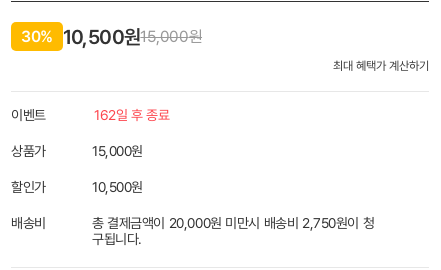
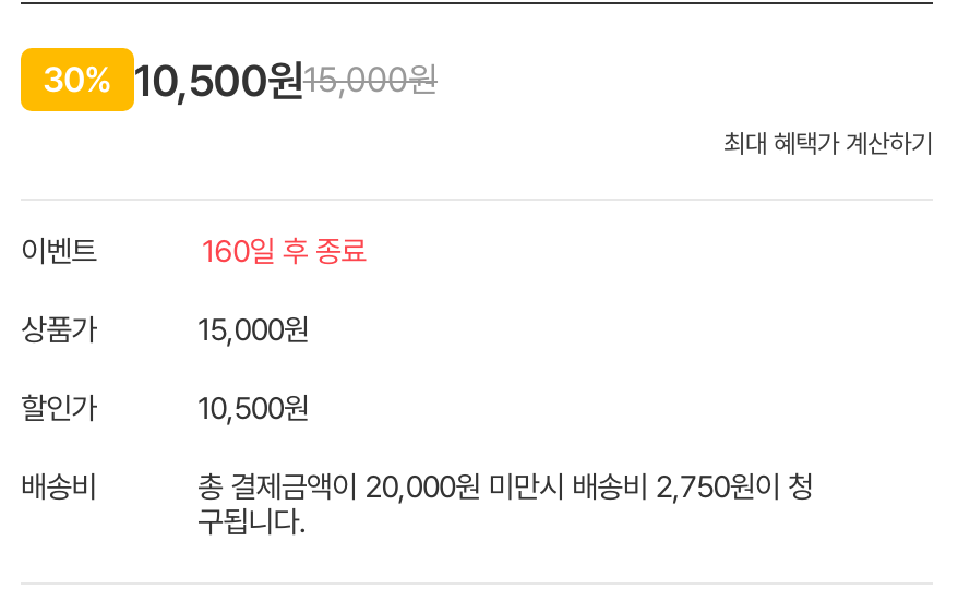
- 162일 후 종료
+ 160일 후 종료
